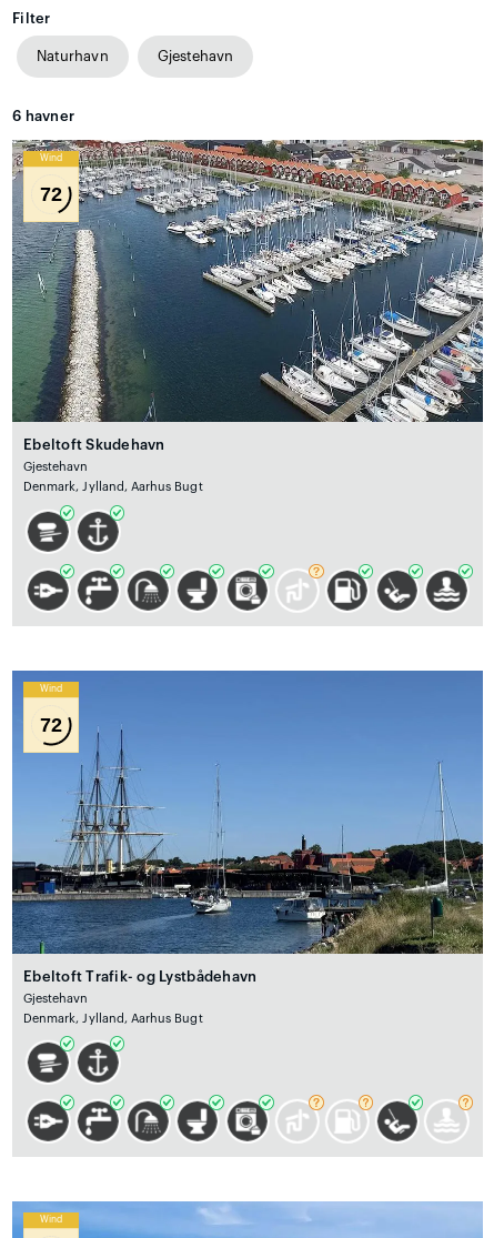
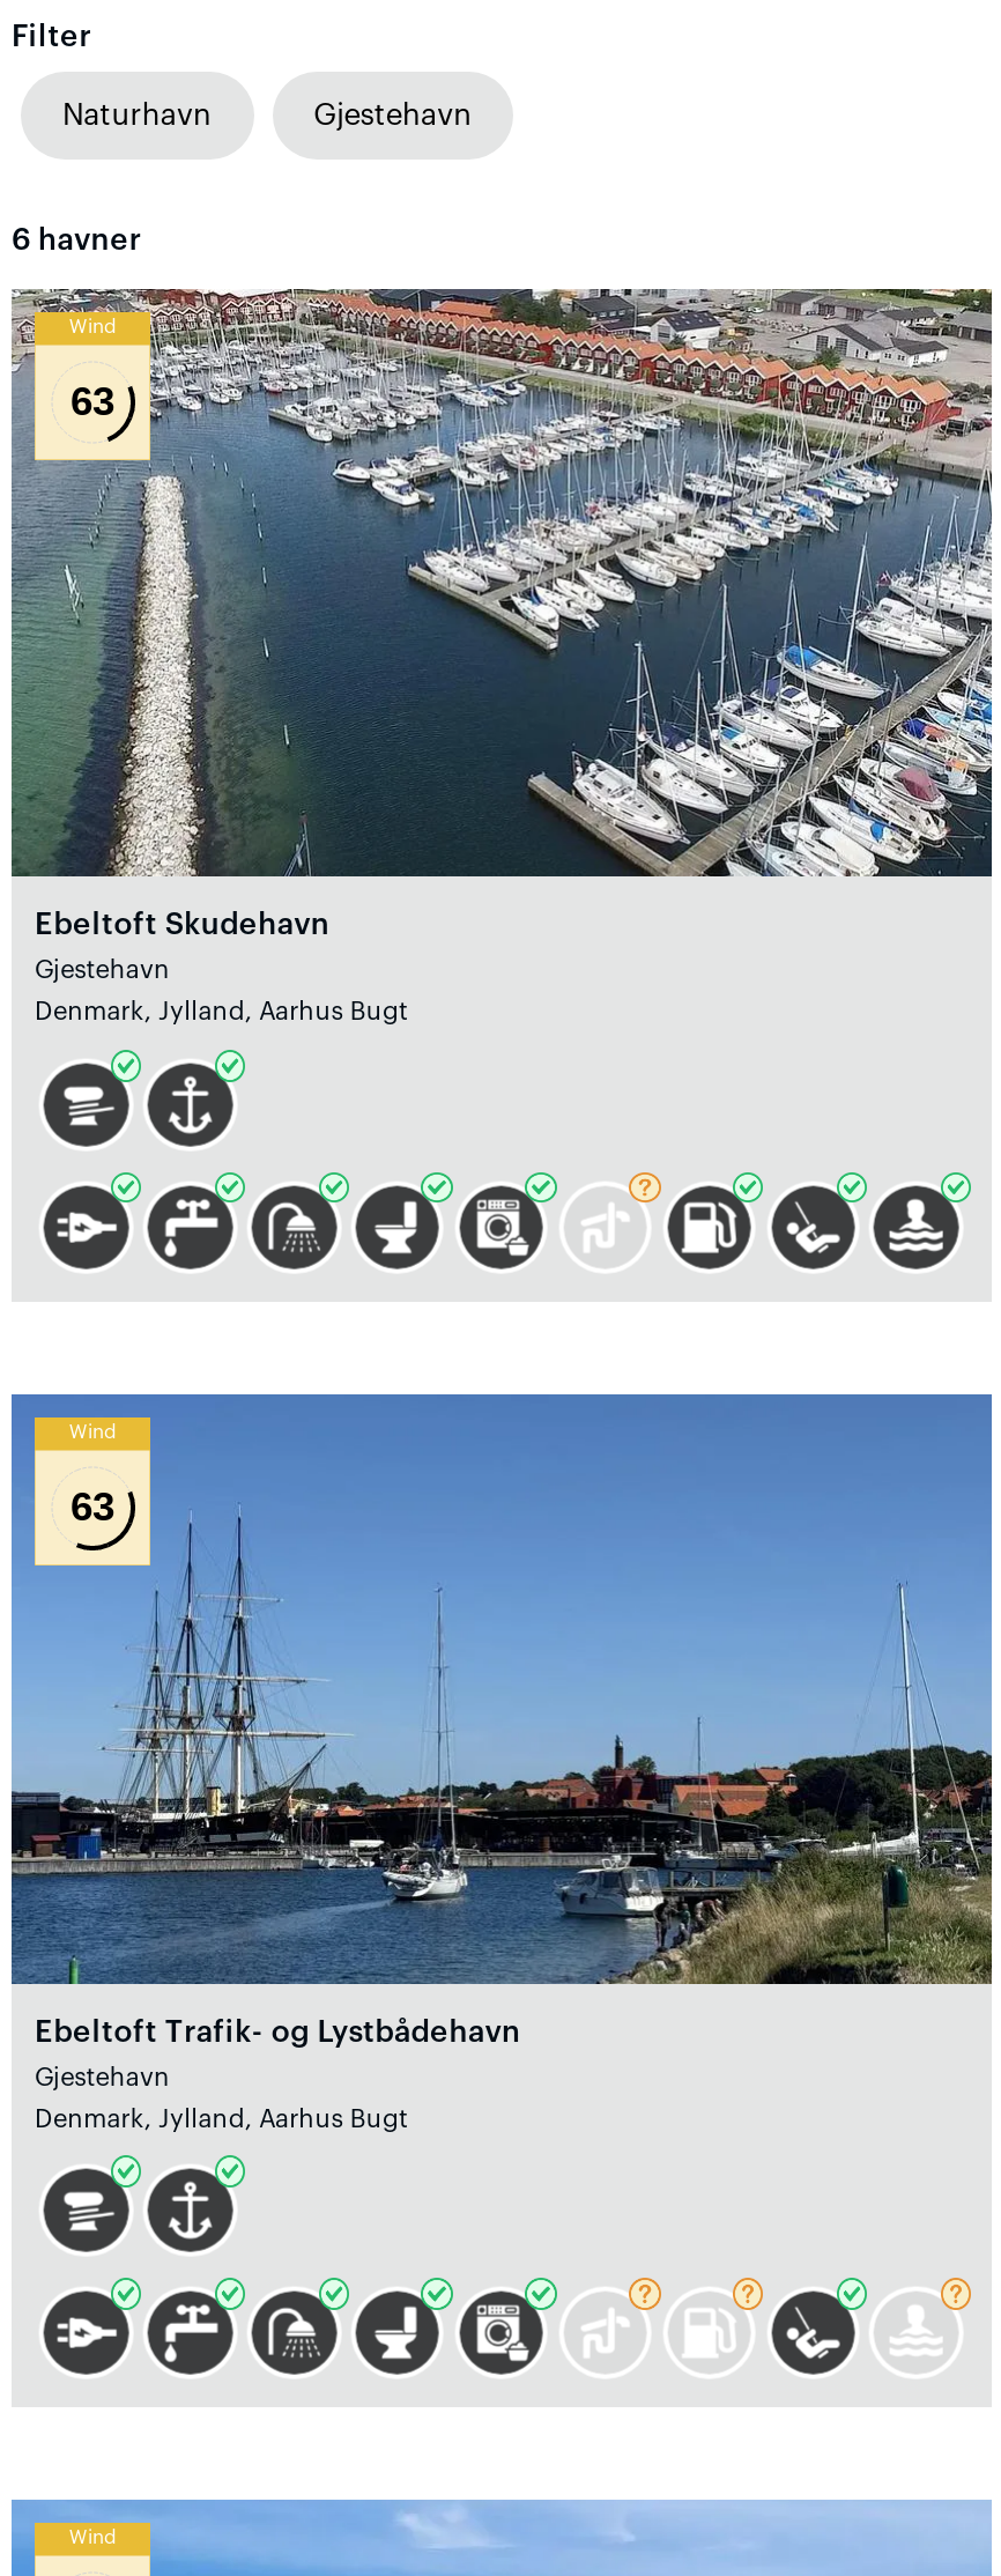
- 72
+ 63

- 72
+ 63
